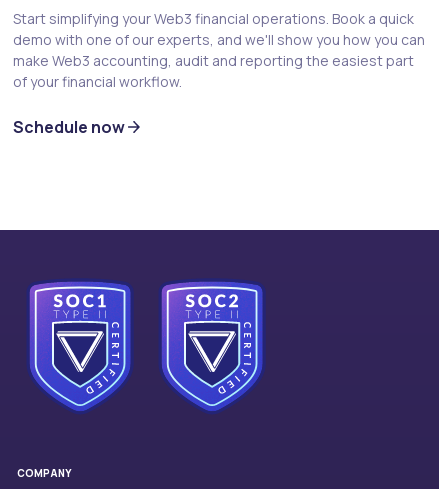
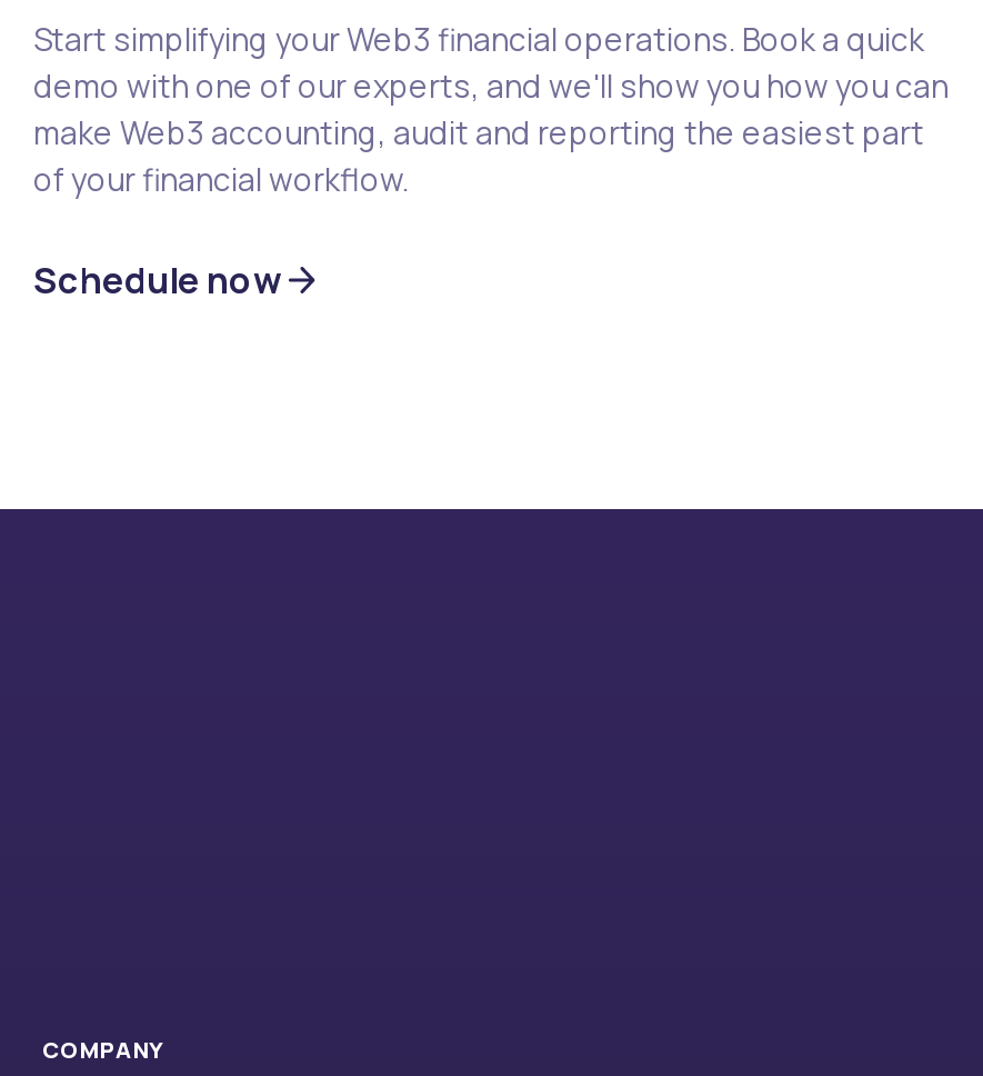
- [image]

- [image]
